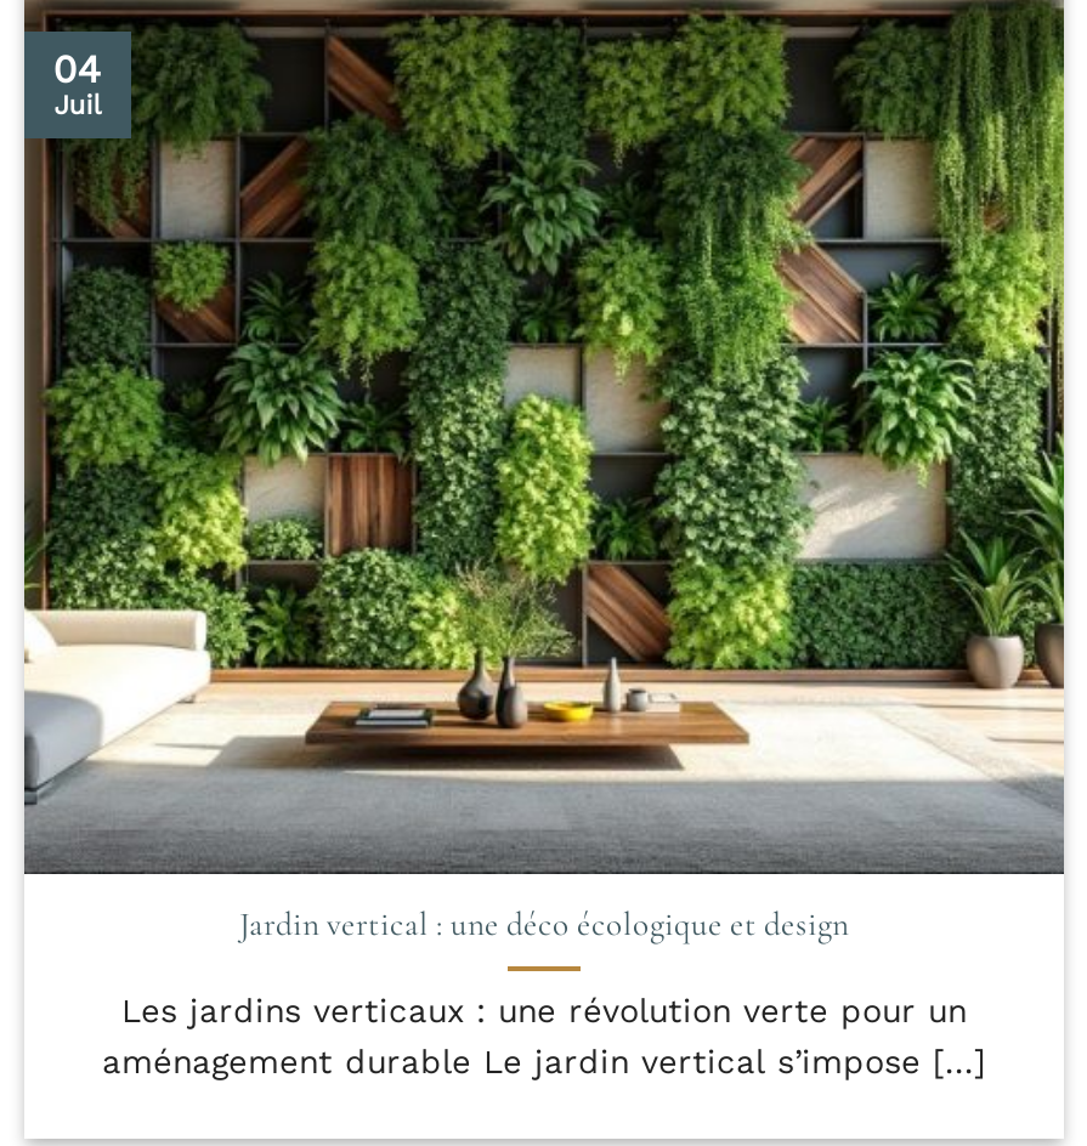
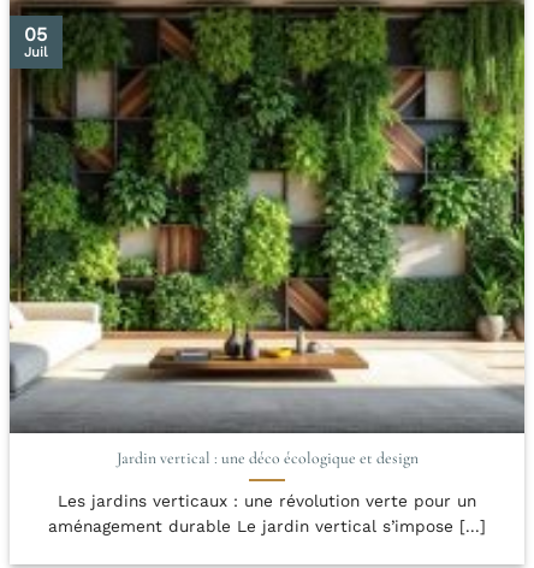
- 04
+ 05
